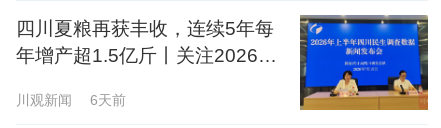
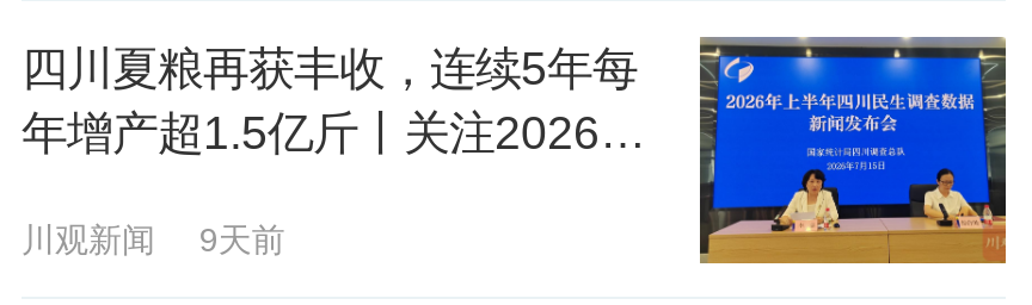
- 川观新闻 6天前
+ 川观新闻 9天前
